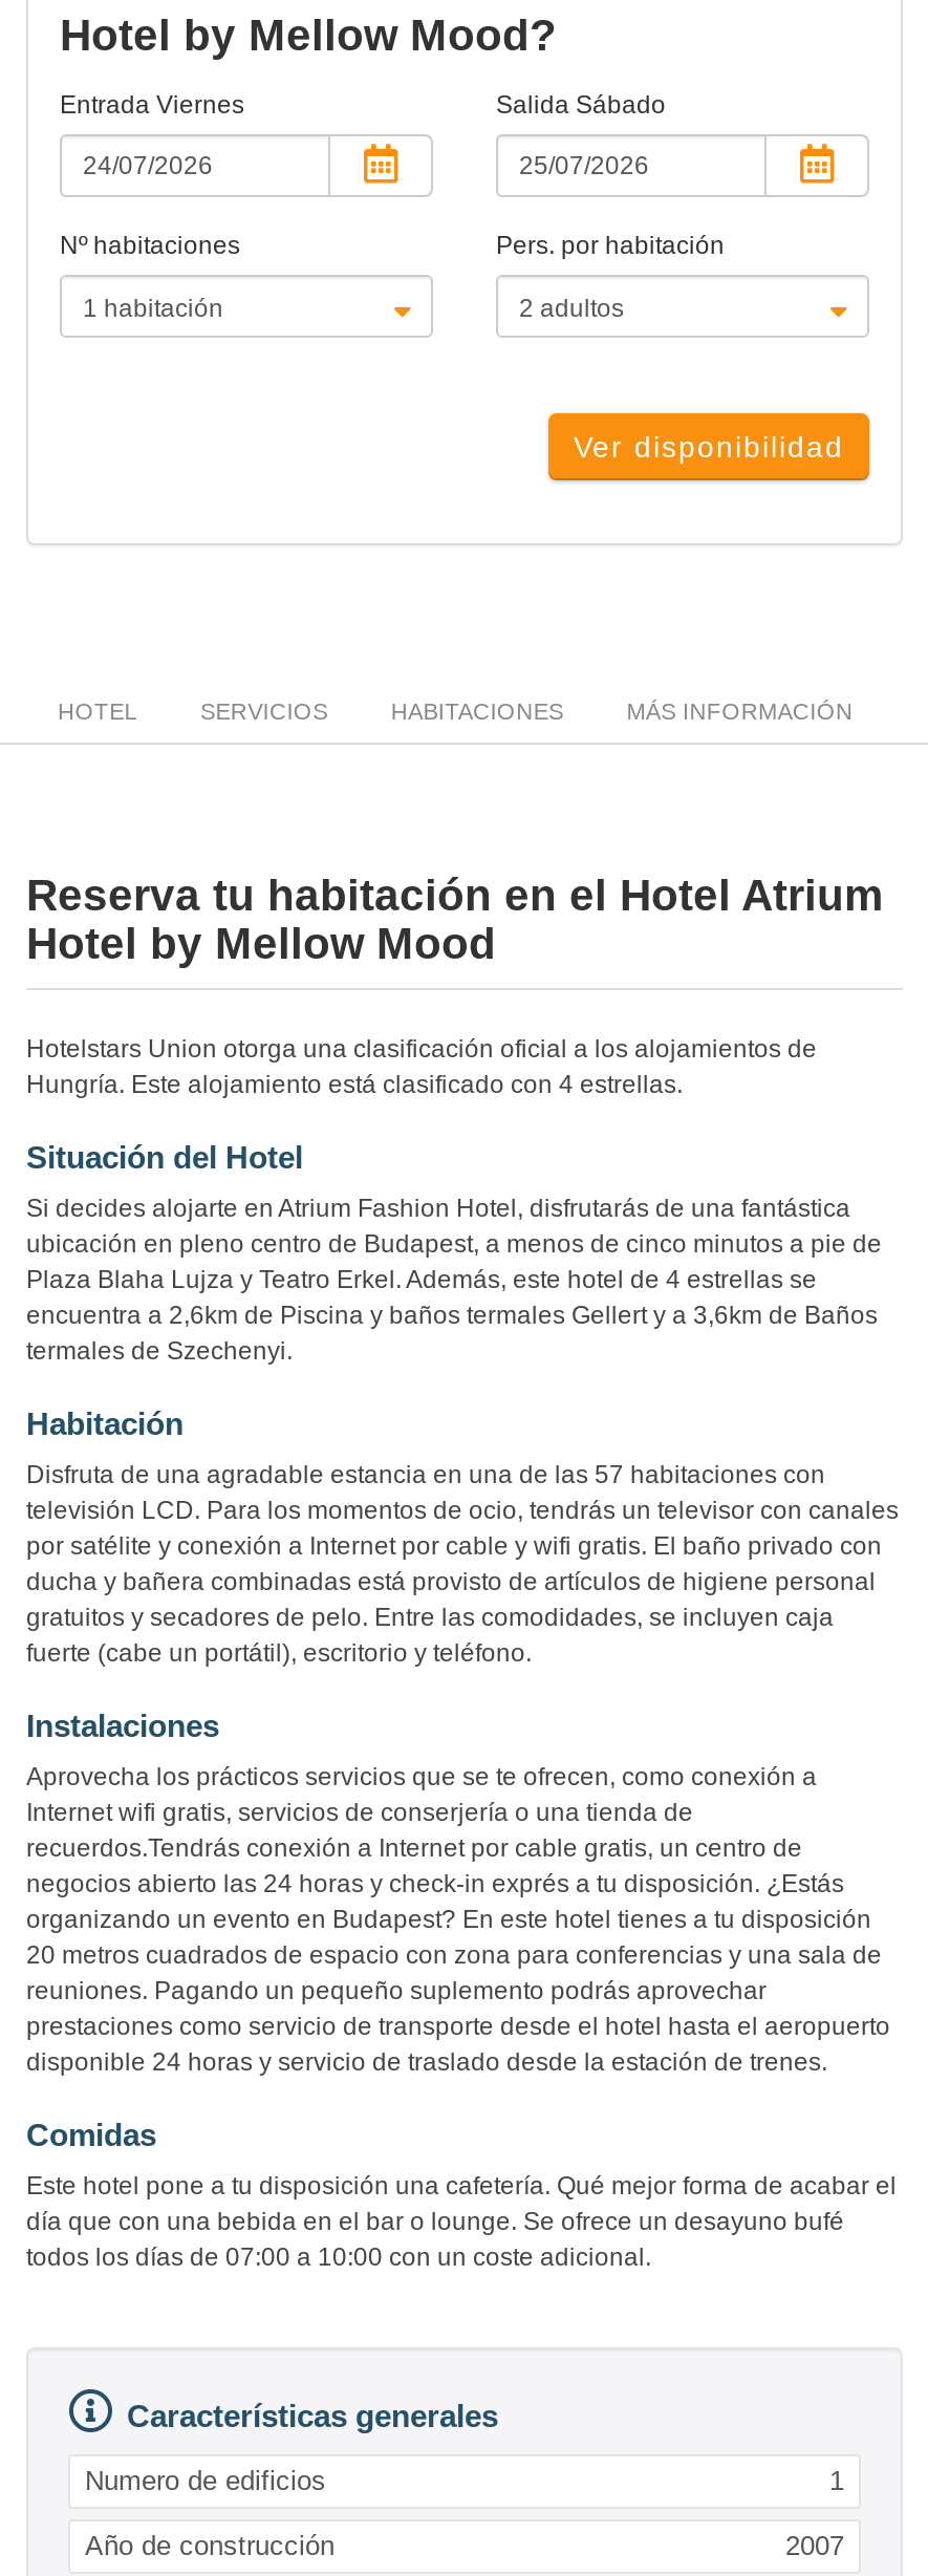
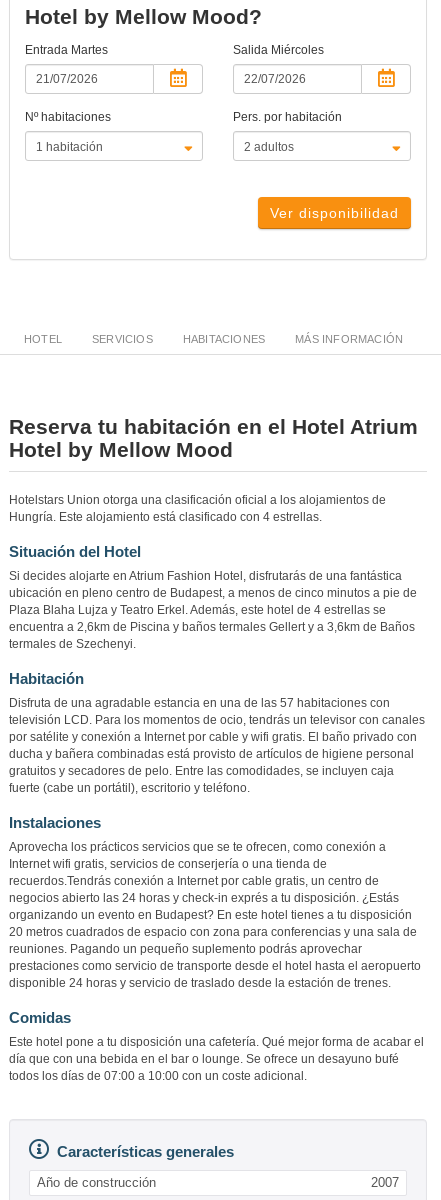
- Entrada Viernes
+ Entrada Martes

- Salida Sábado
+ Salida Miércoles

- Numero de edificios
- 1
